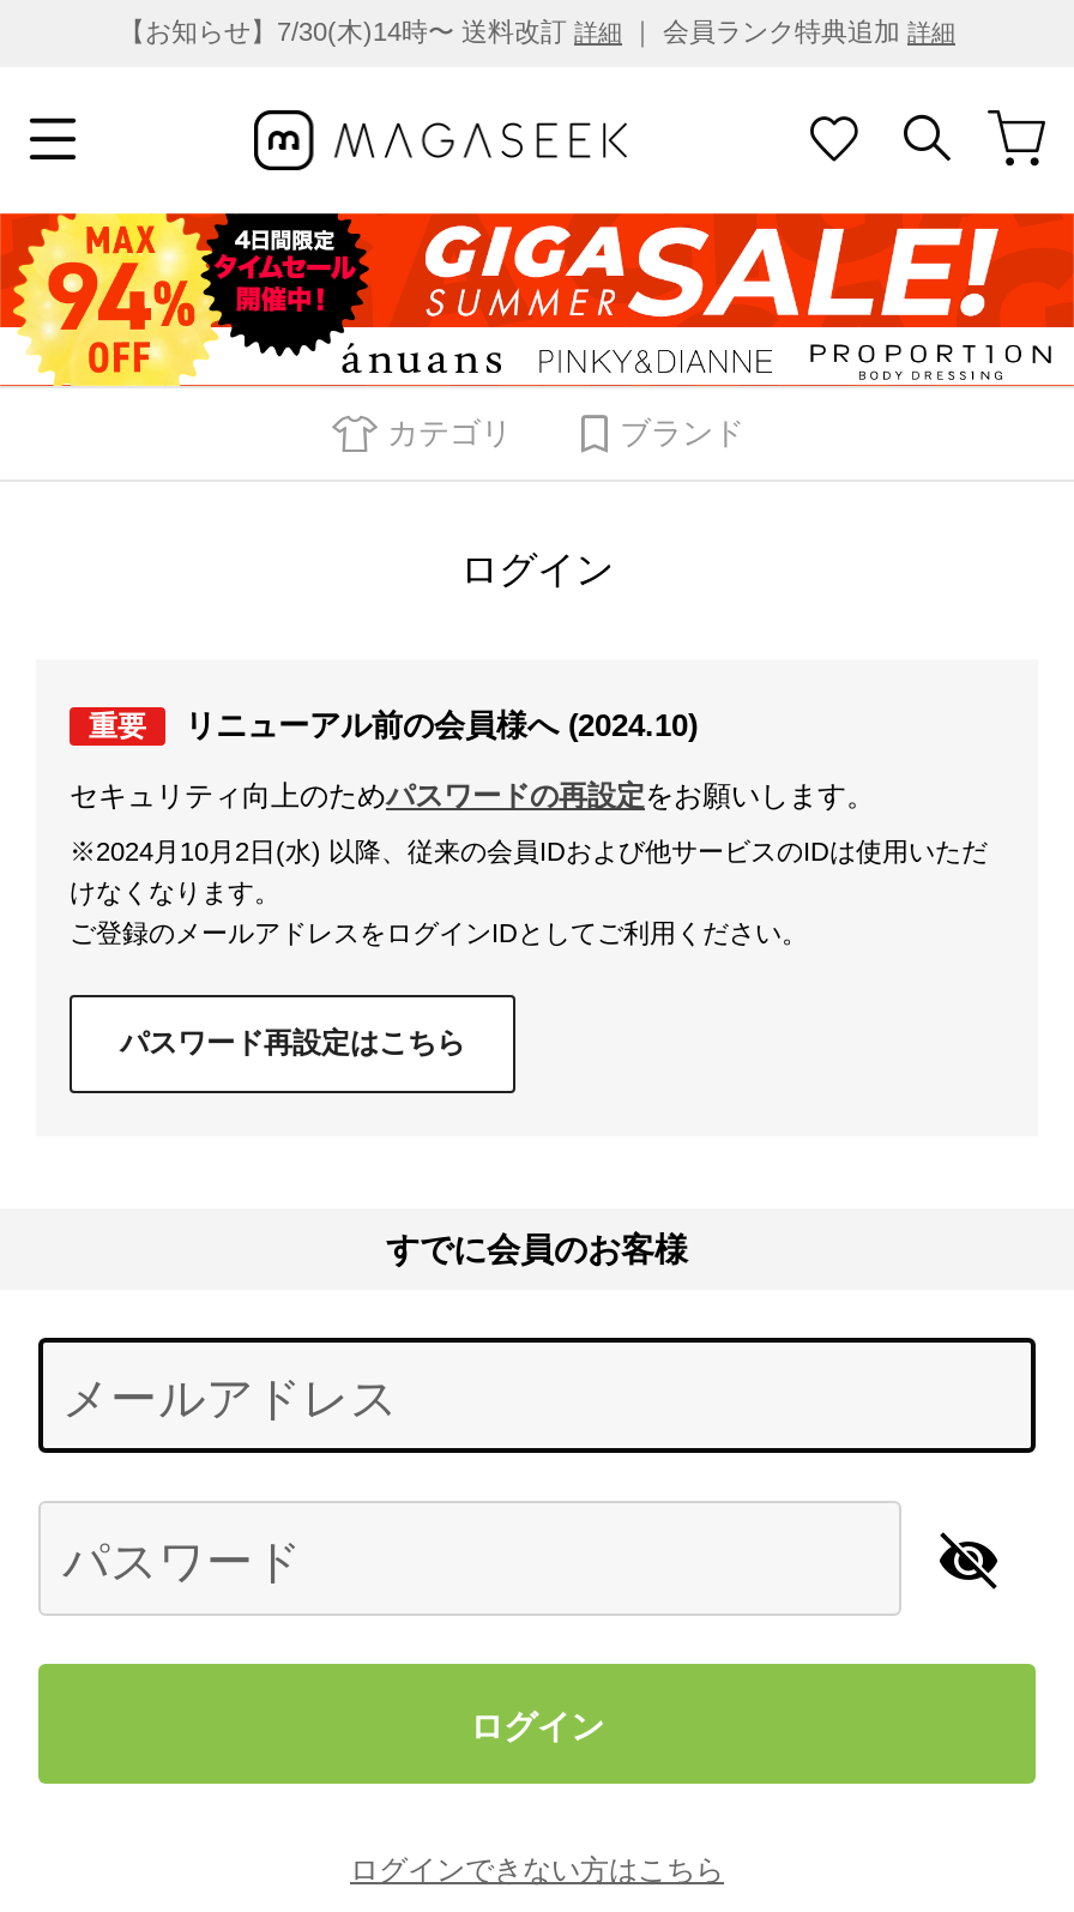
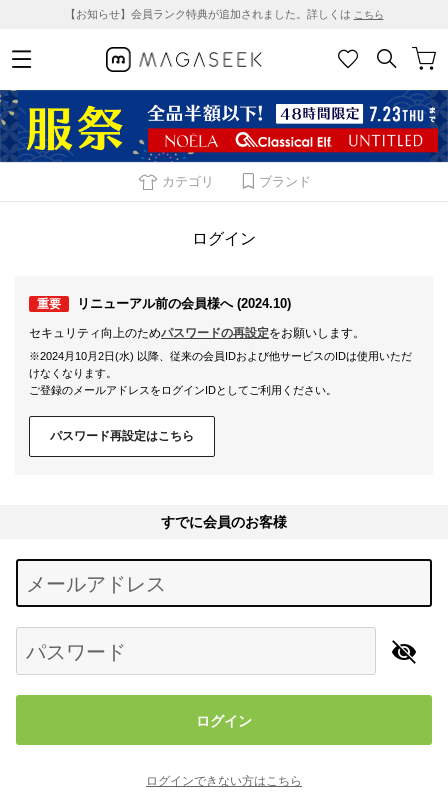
- 【お知らせ】7/30(木)14時〜 送料改訂詳細｜ 会員ランク特典追加詳細
+ 【お知らせ】会員ランク特典が追加されました。詳しくはこちら

- [image]
+ [image]
